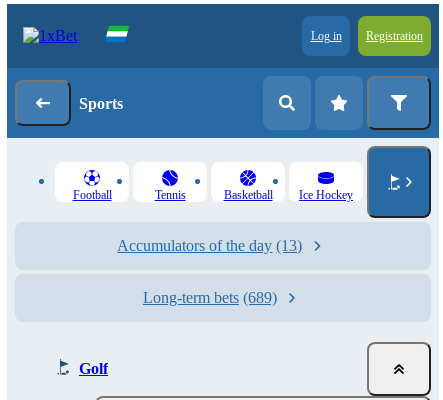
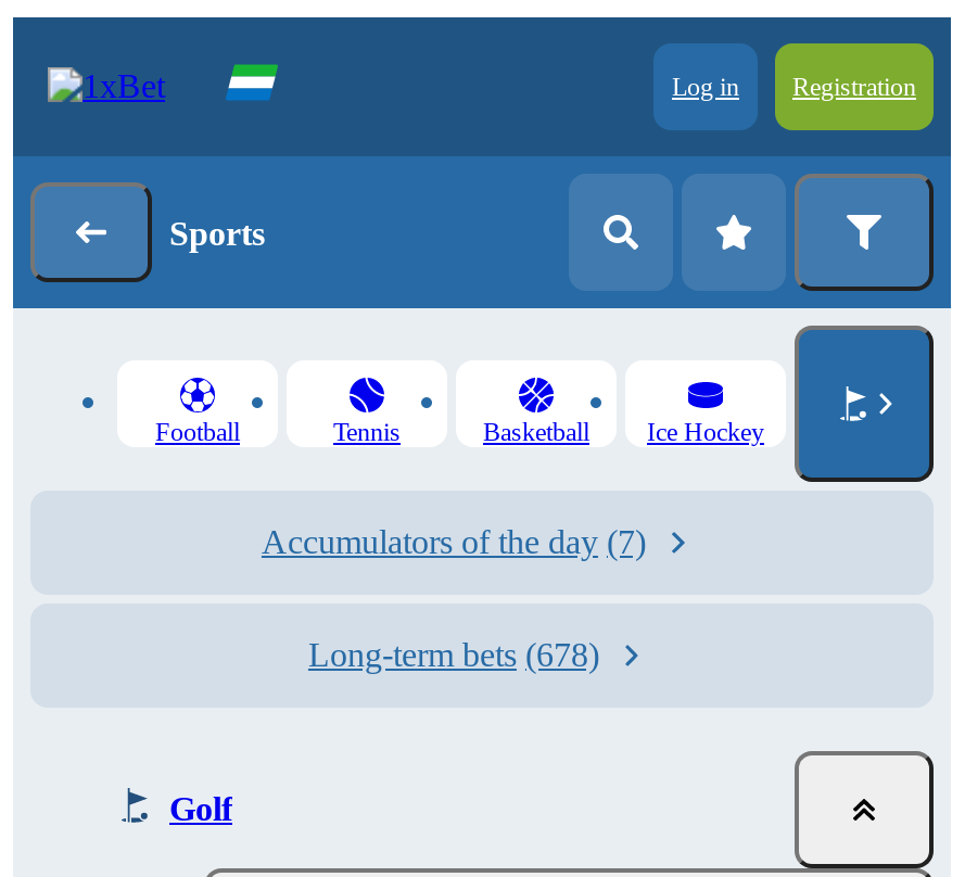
- Accumulators of the day (13)
+ Accumulators of the day (7)

- Long-term bets (689)
+ Long-term bets (678)
